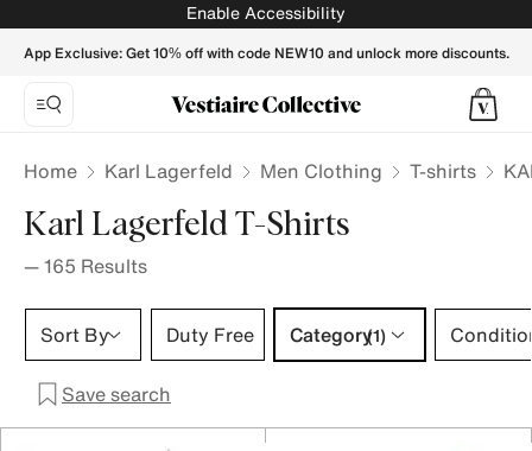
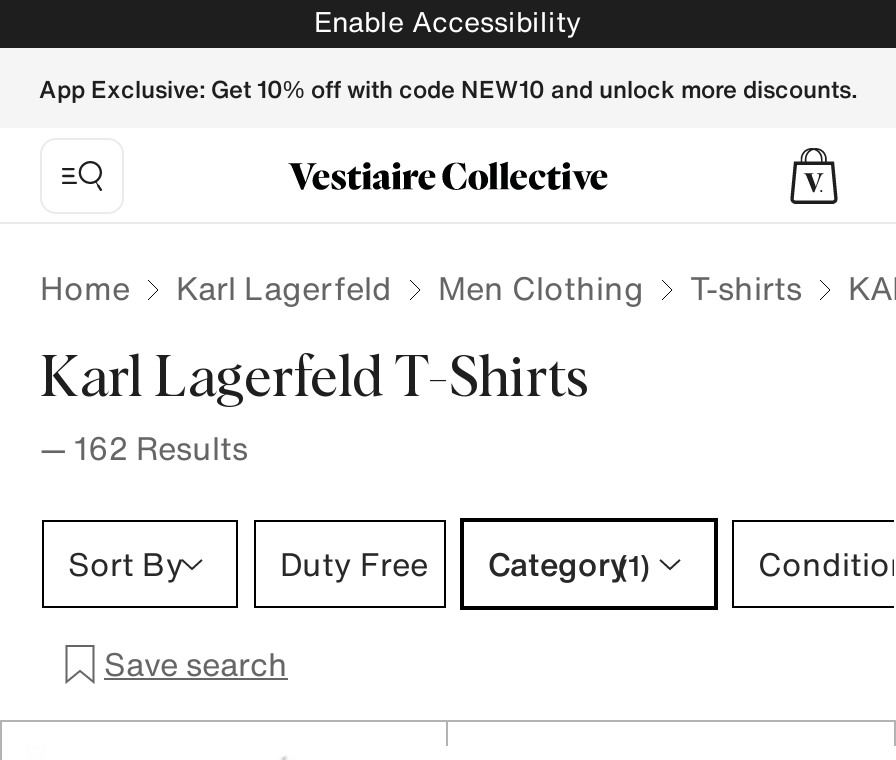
- — 165 Results
+ — 162 Results
